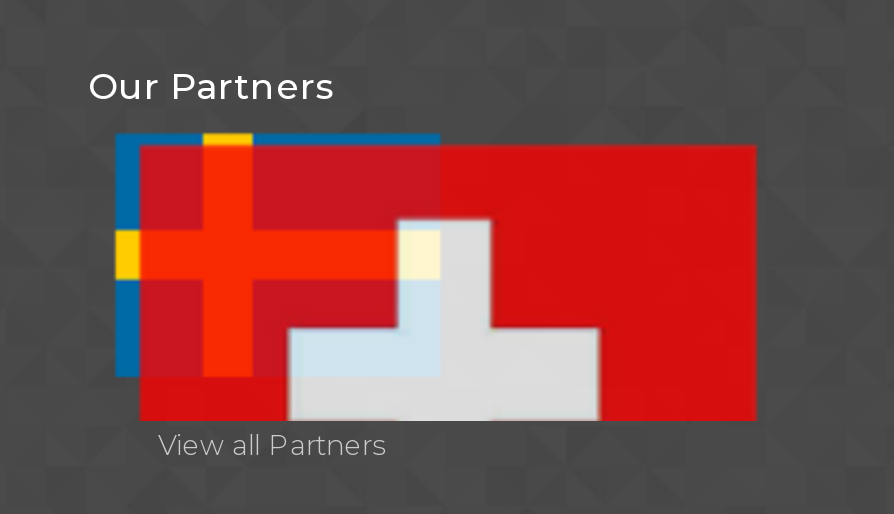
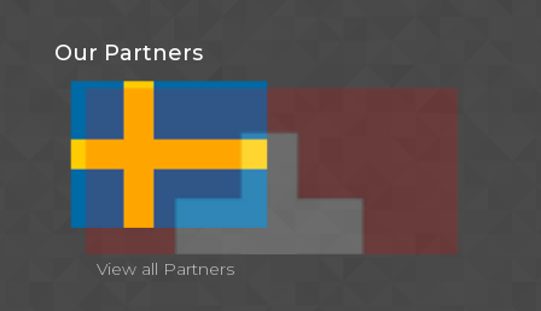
- [image]
+ [image]
